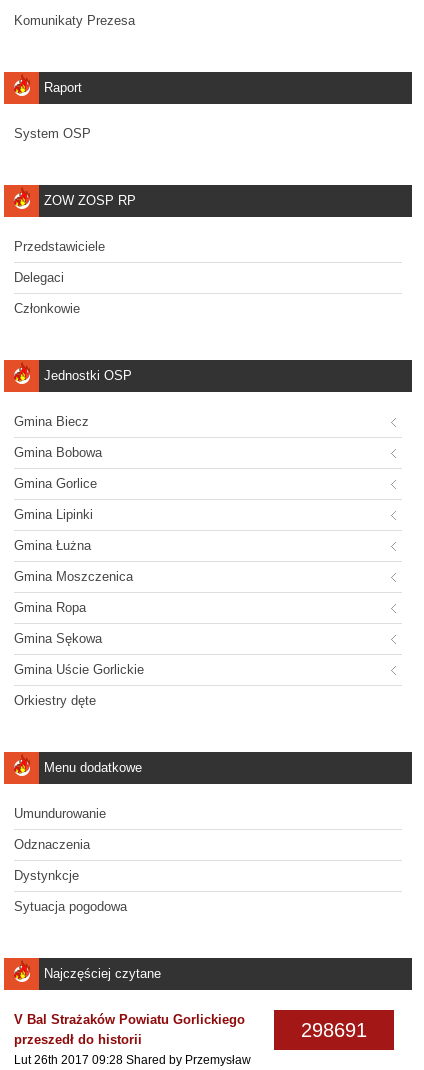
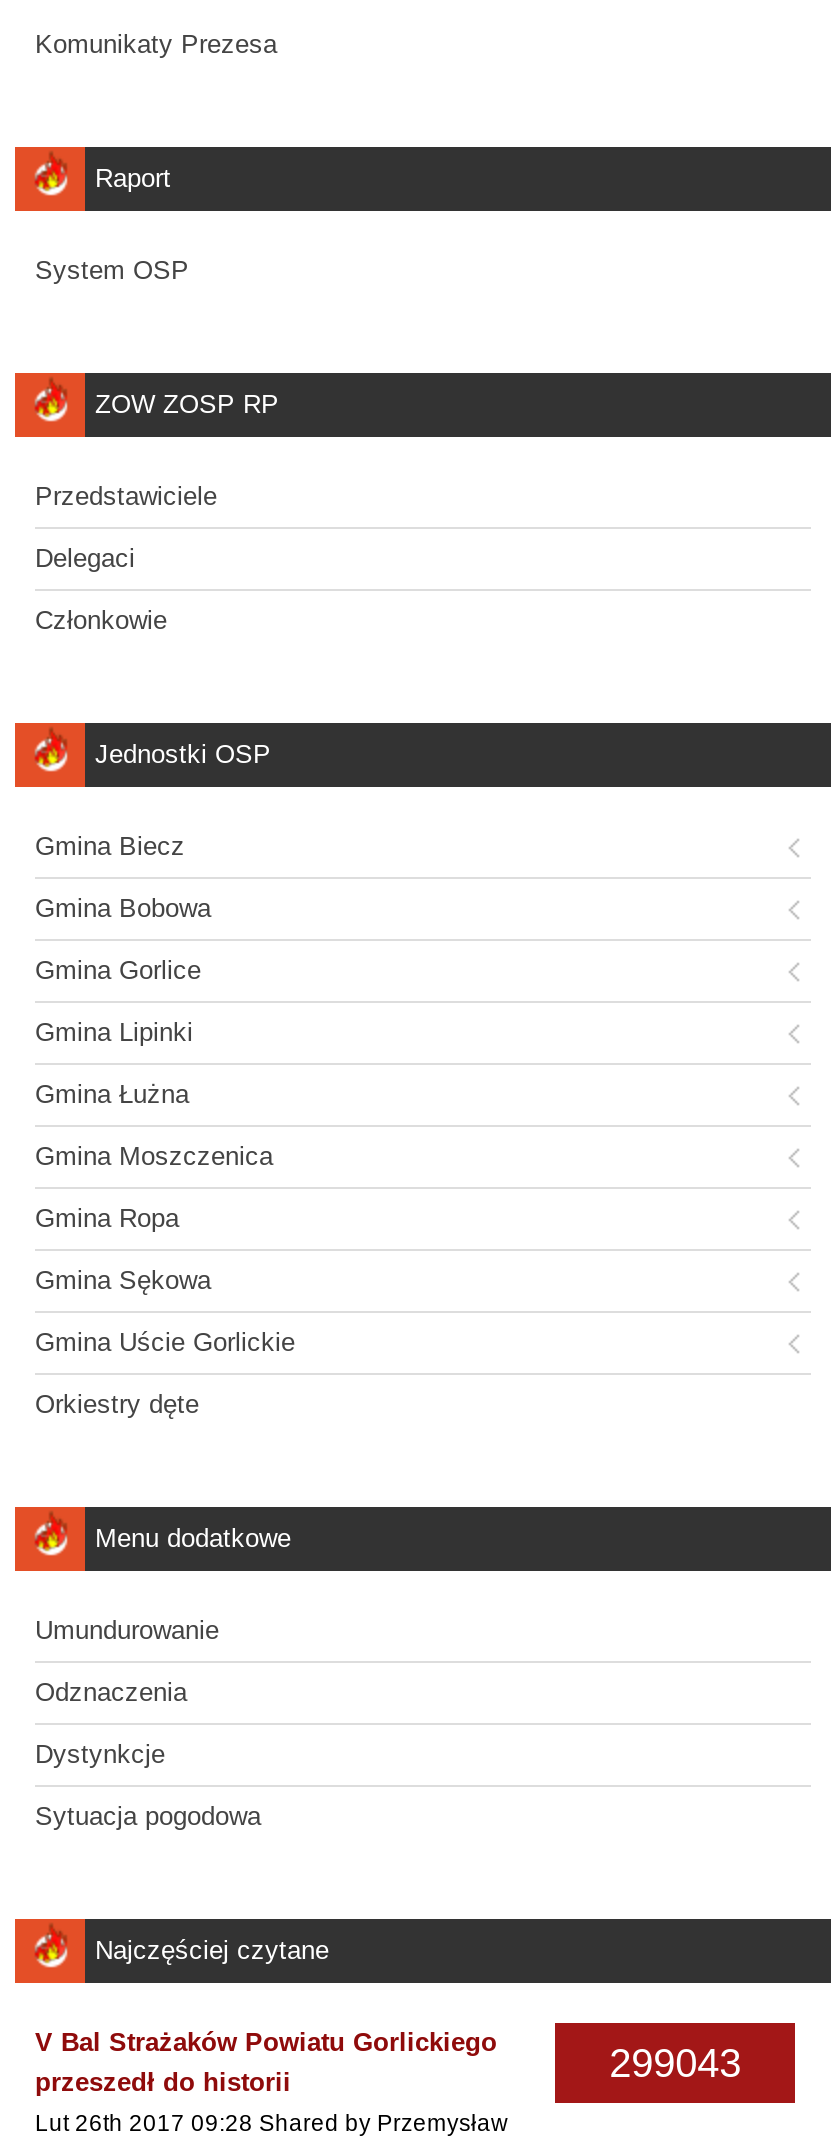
- 298691
+ 299043
